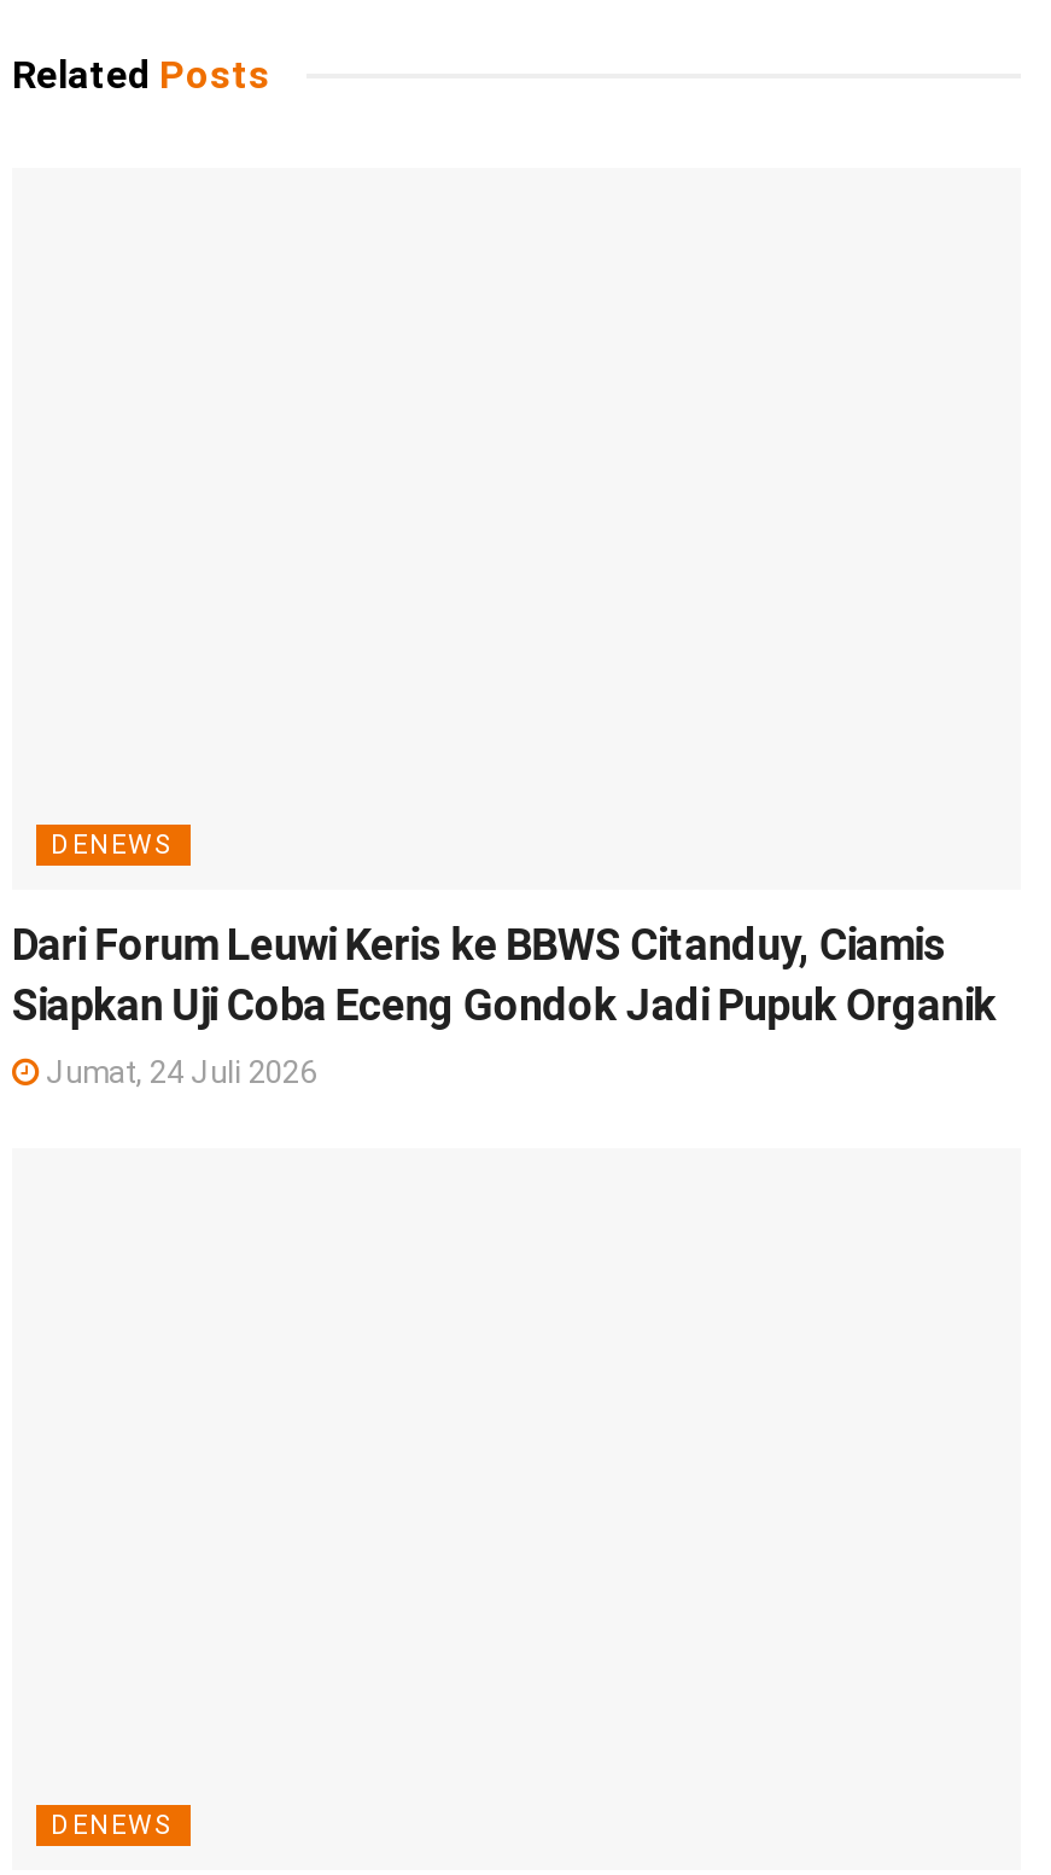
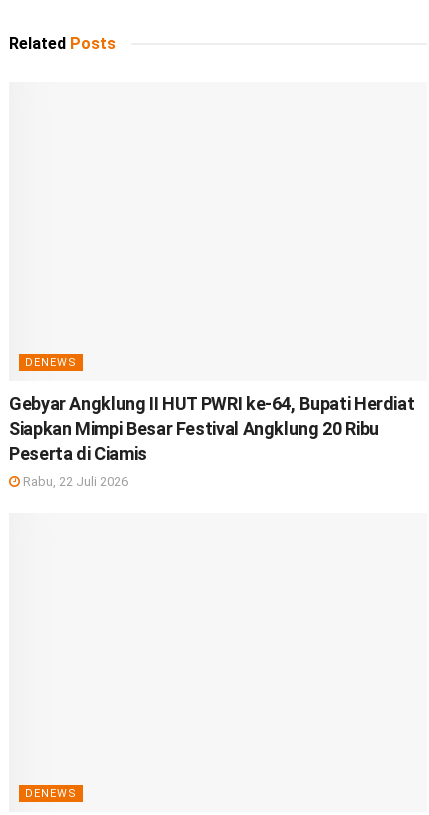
- Dari Forum Leuwi Keris ke BBWS Citanduy, Ciamis
- Siapkan Uji Coba Eceng Gondok Jadi Pupuk Organik
+ Gebyar Angklung II HUT PWRI ke-64, Bupati Herdiat
+ Siapkan Mimpi Besar Festival Angklung 20 Ribu
+ Peserta di Ciamis

- Jumat, 24 Juli 2026
+ Rabu, 22 Juli 2026
